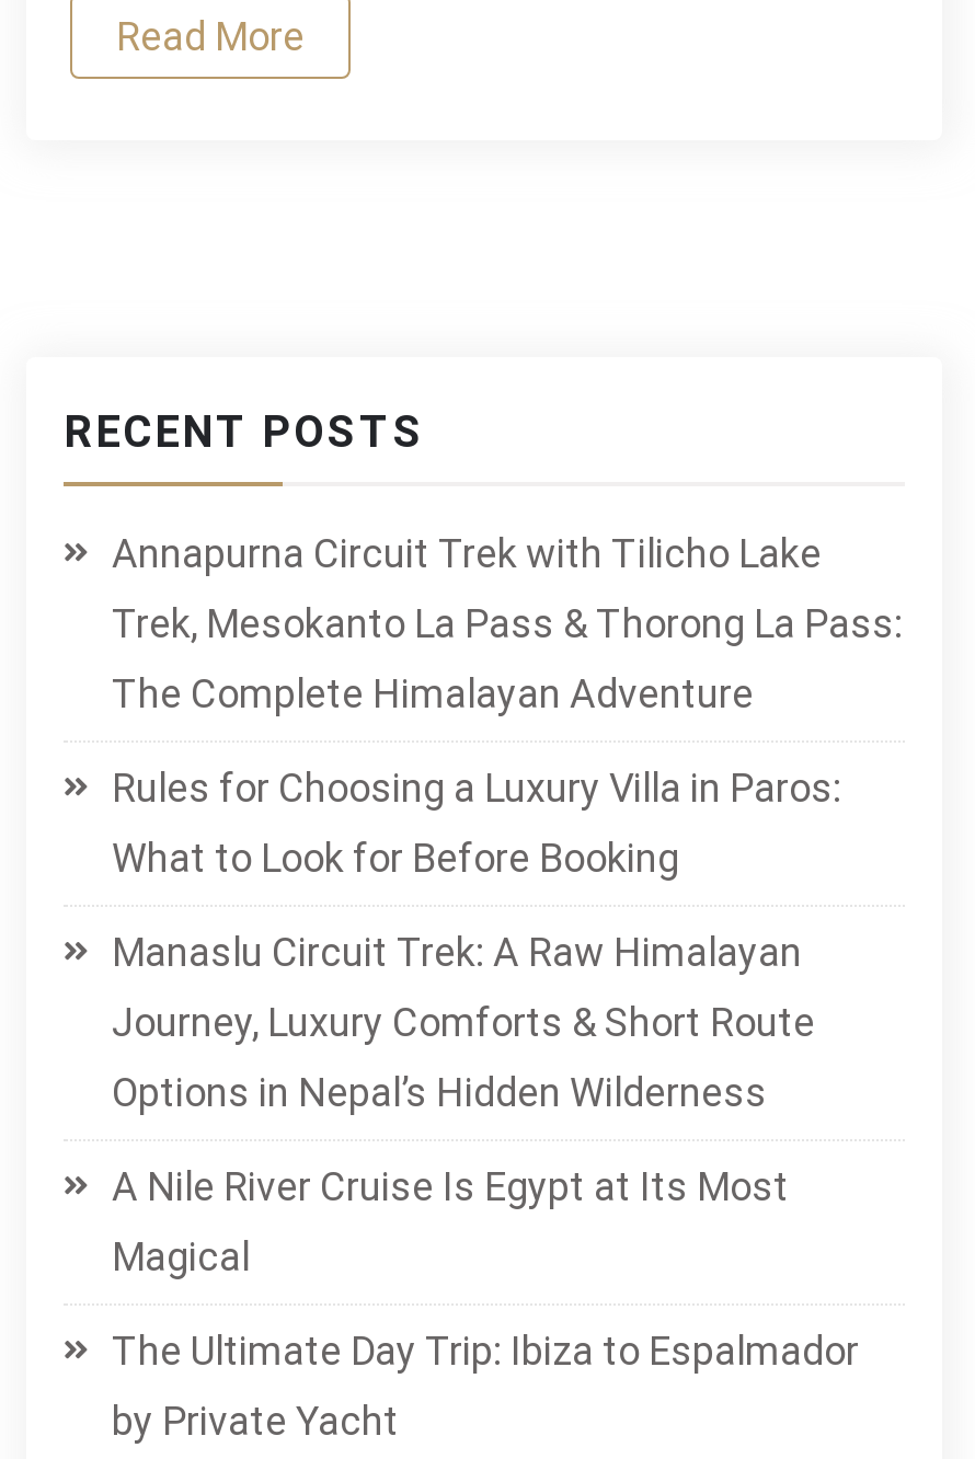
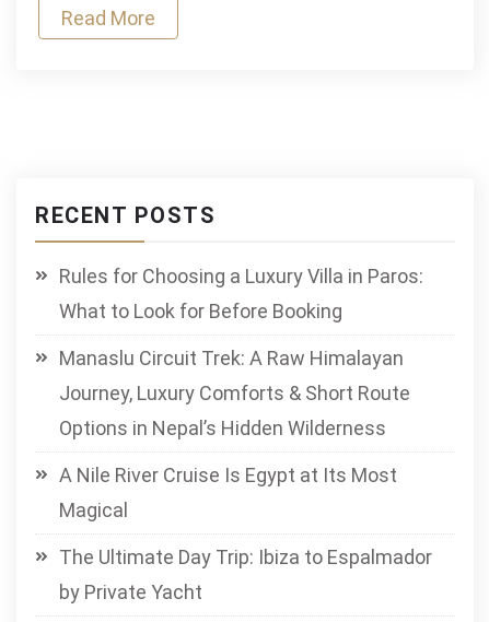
- Annapurna Circuit Trek with Tilicho Lake
- Trek, Mesokanto La Pass & Thorong La Pass:
- The Complete Himalayan Adventure
